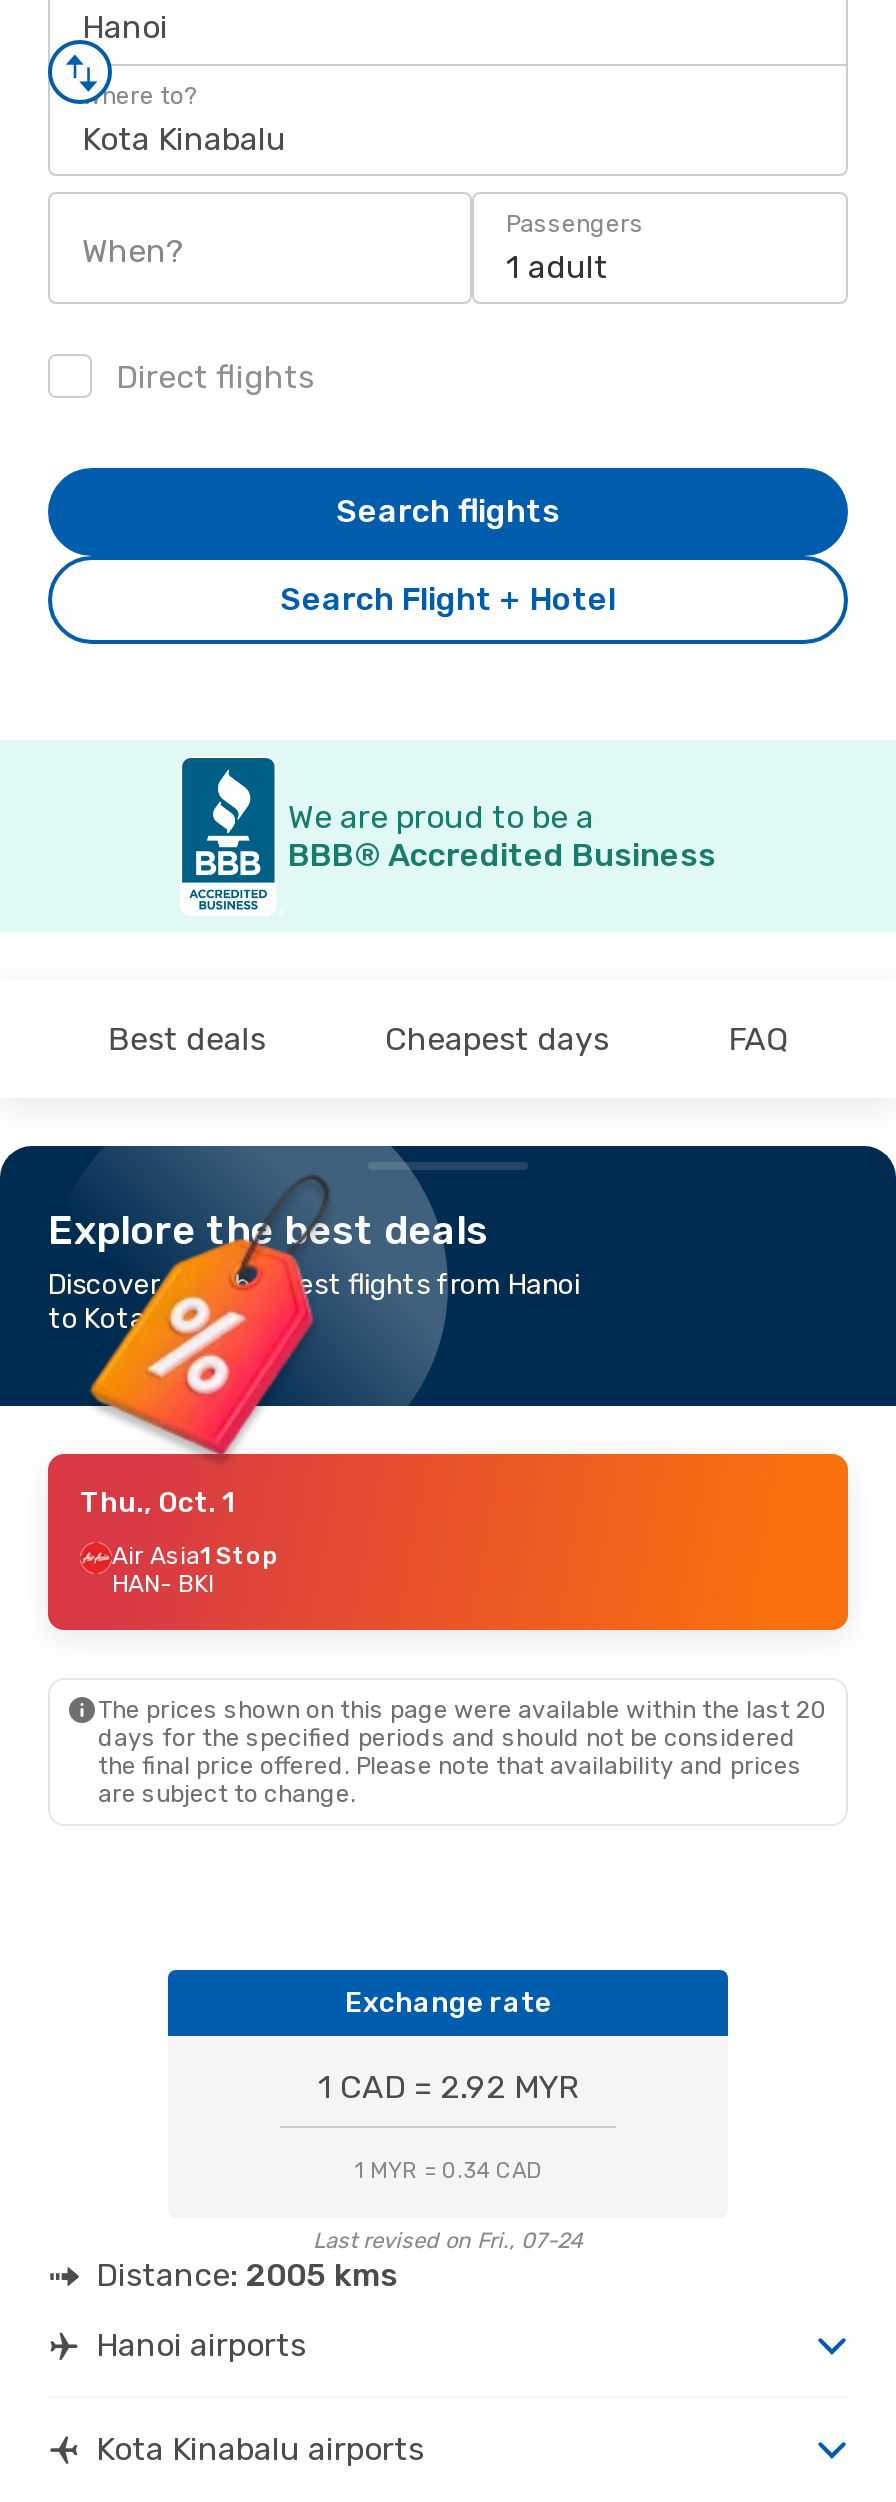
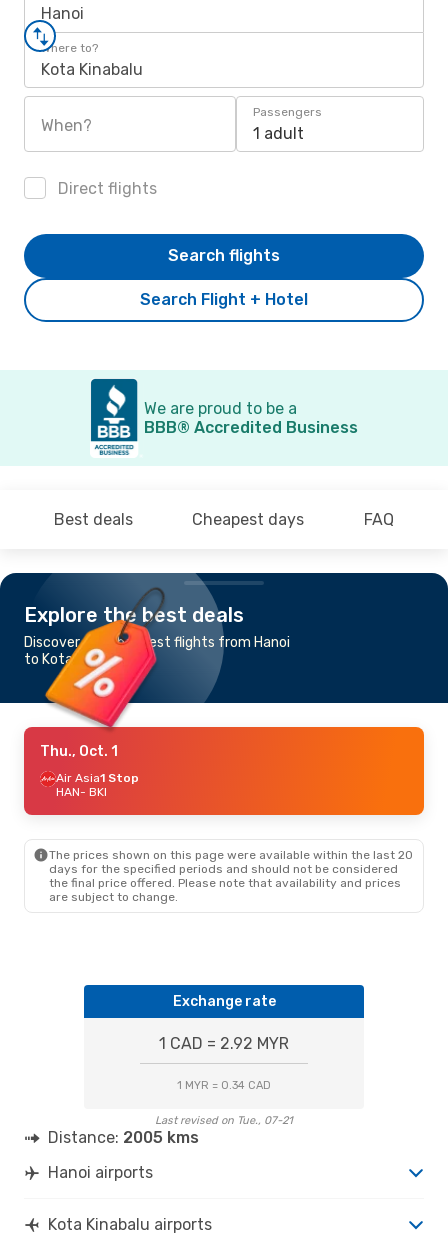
- Last revised on Fri., 07-24
+ Last revised on Tue., 07-21
